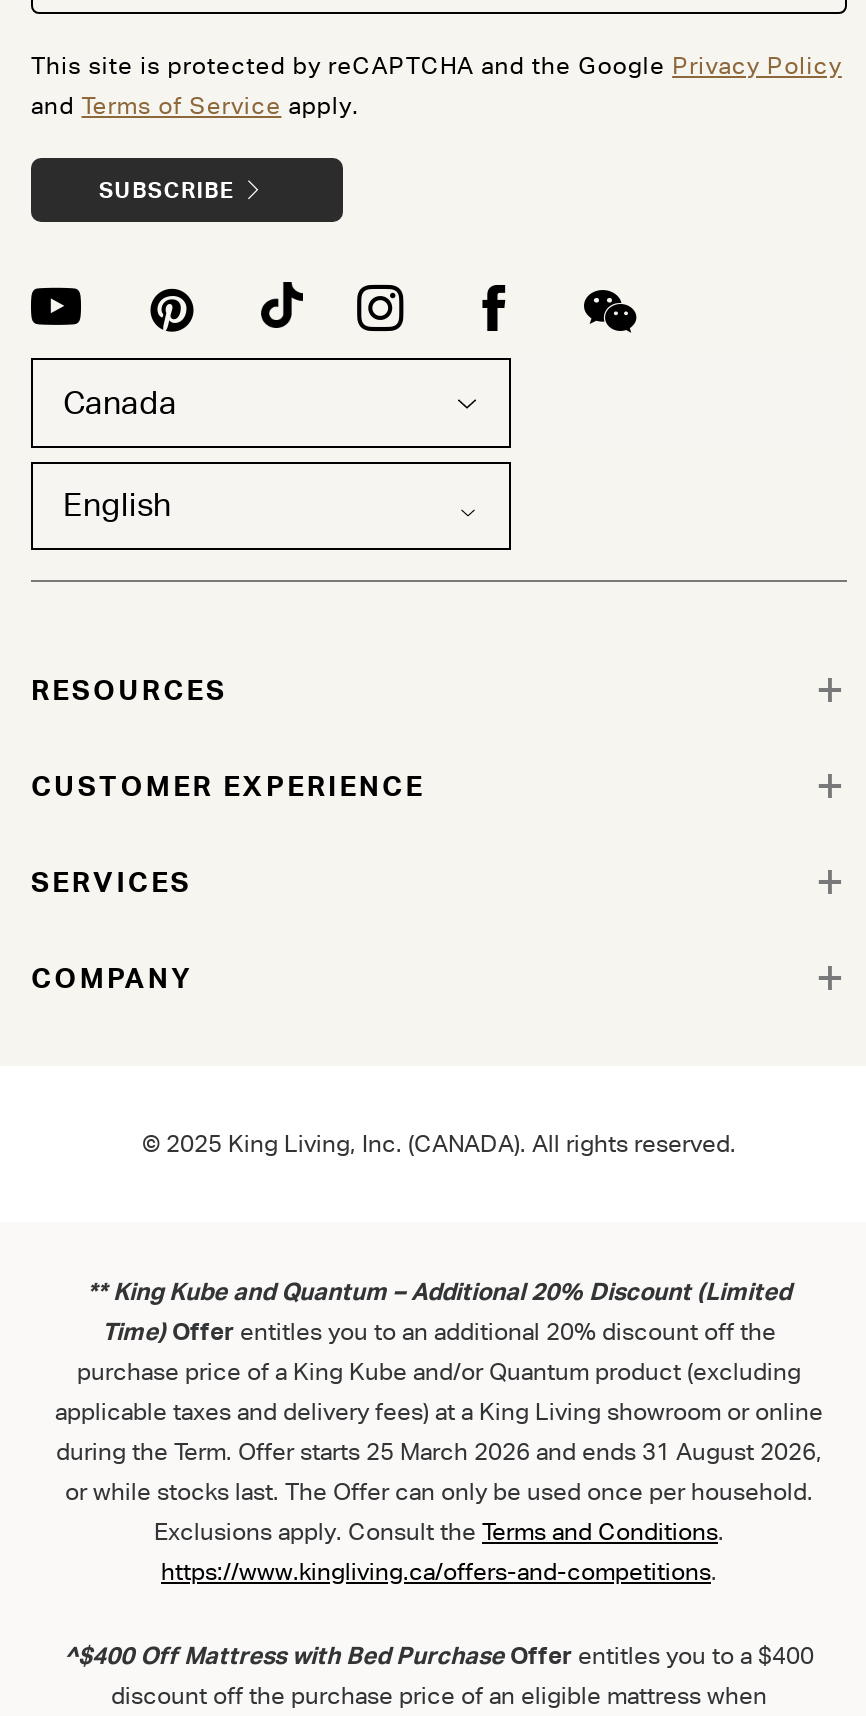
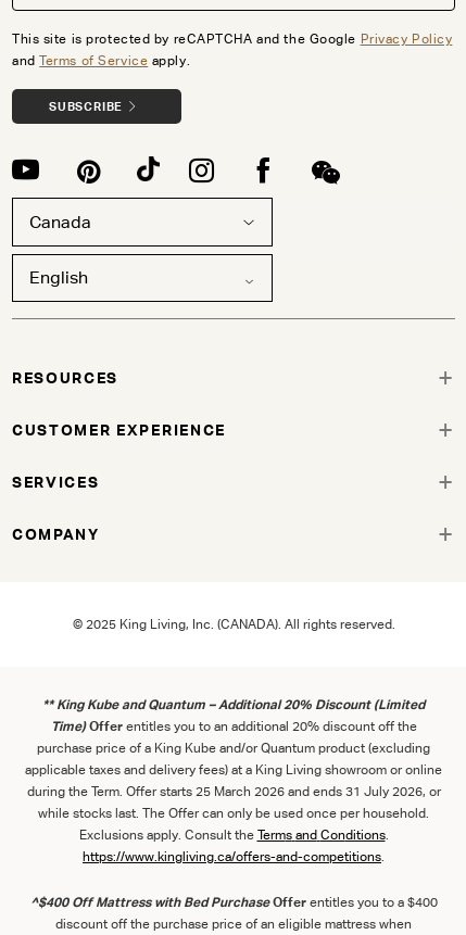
- during the Term. Offer starts 25 March 2026 and ends 31 August 2026,
- or while stocks last. The Offer can only be used once per household.
+ during the Term. Offer starts 25 March 2026 and ends 31 July 2026, or
+ while stocks last. The Offer can only be used once per household.
